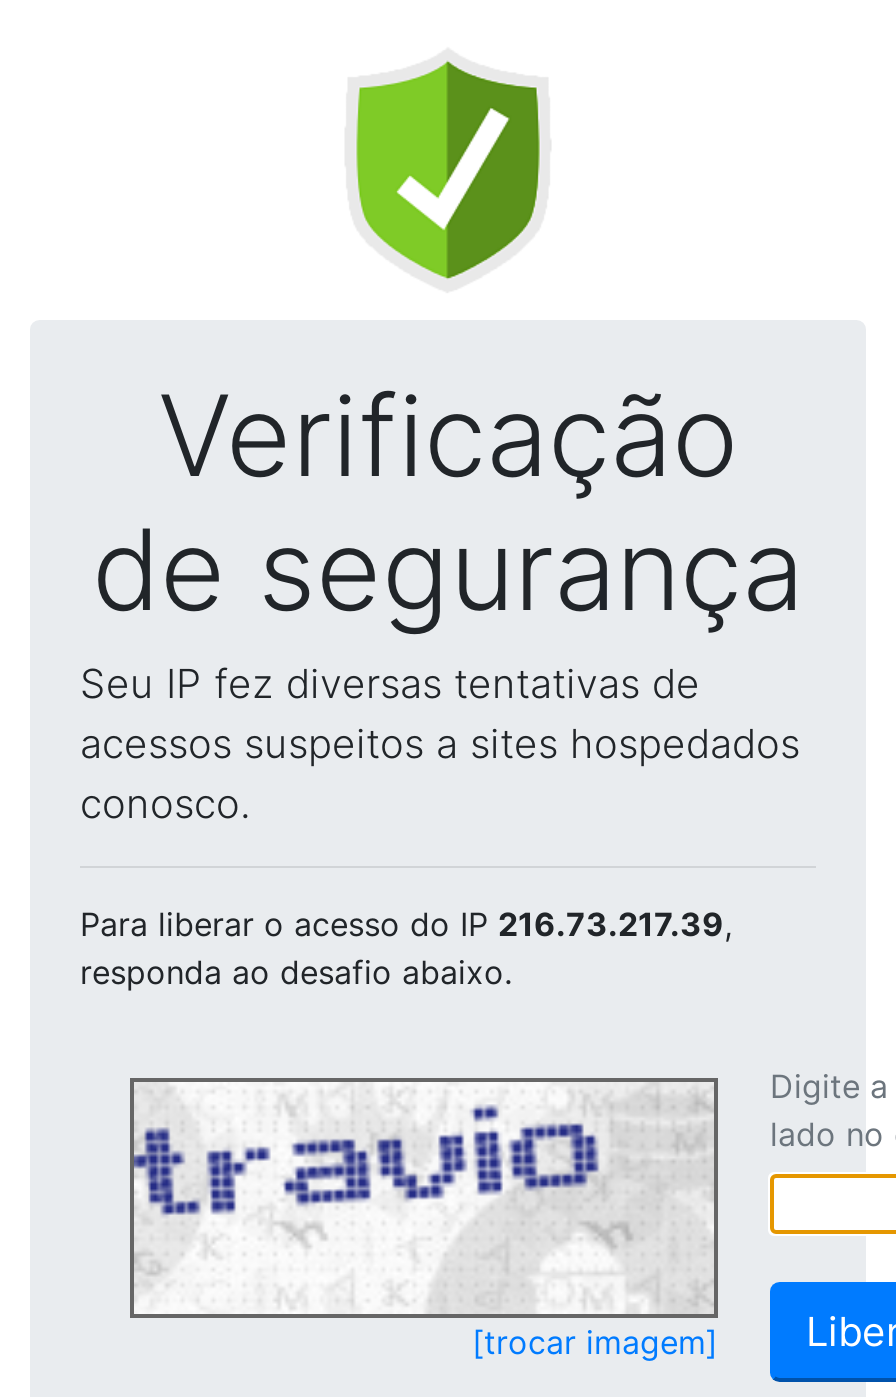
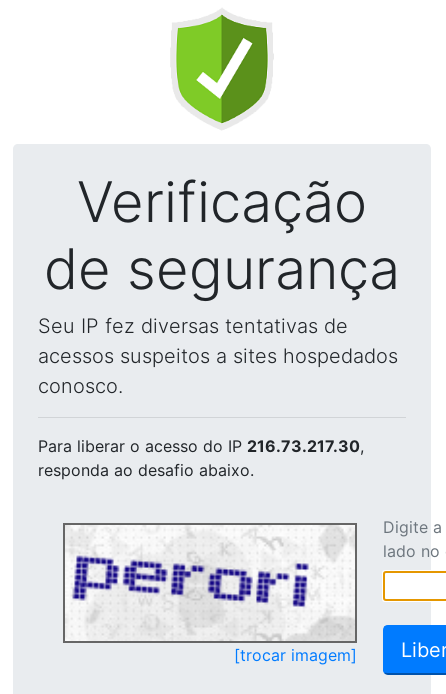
- Para liberar o acesso do IP 216.73.217.39,
+ Para liberar o acesso do IP 216.73.217.30,

- [image]
+ [image]
